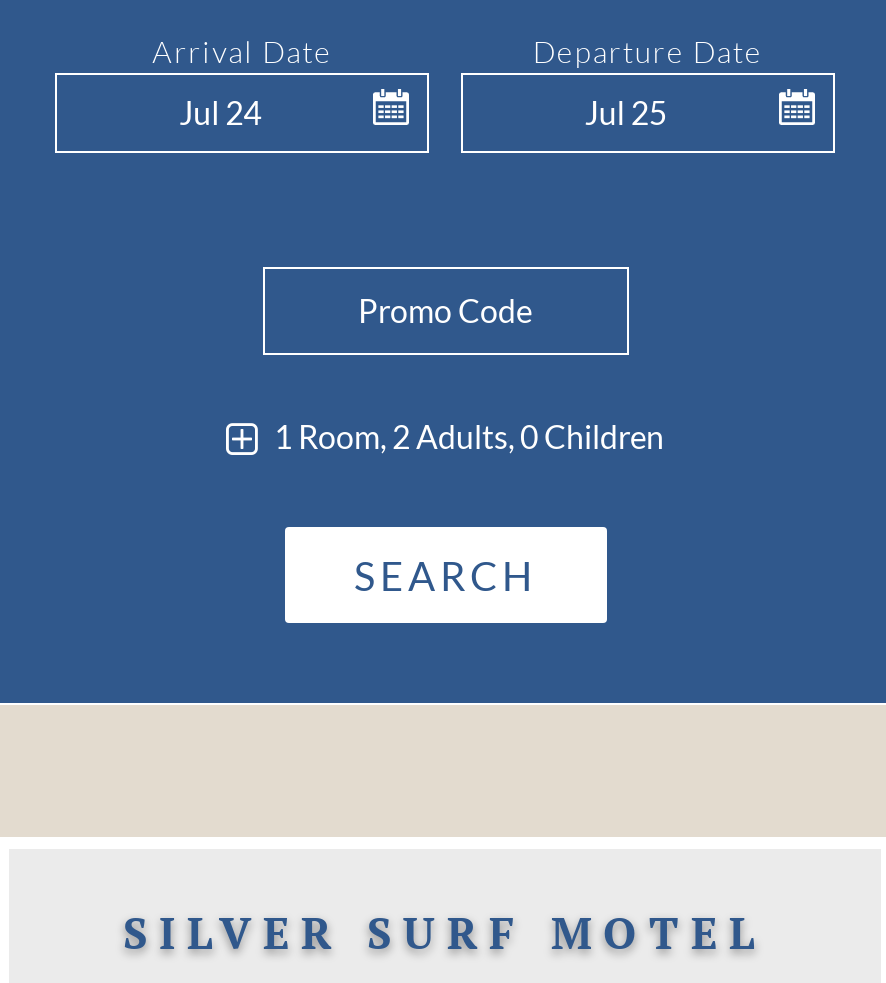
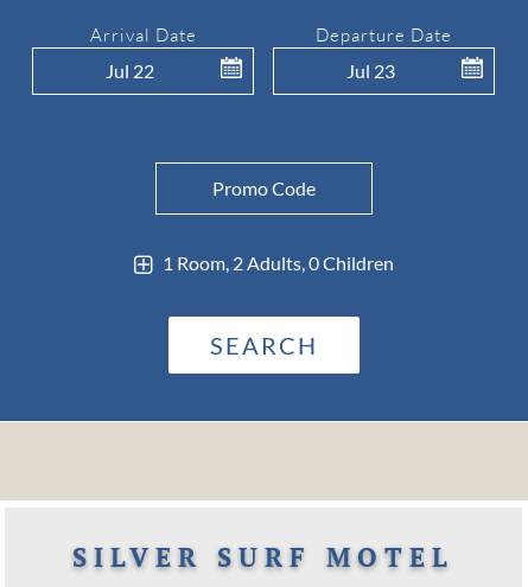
- Jul 24
+ Jul 22

- Jul 25
+ Jul 23
